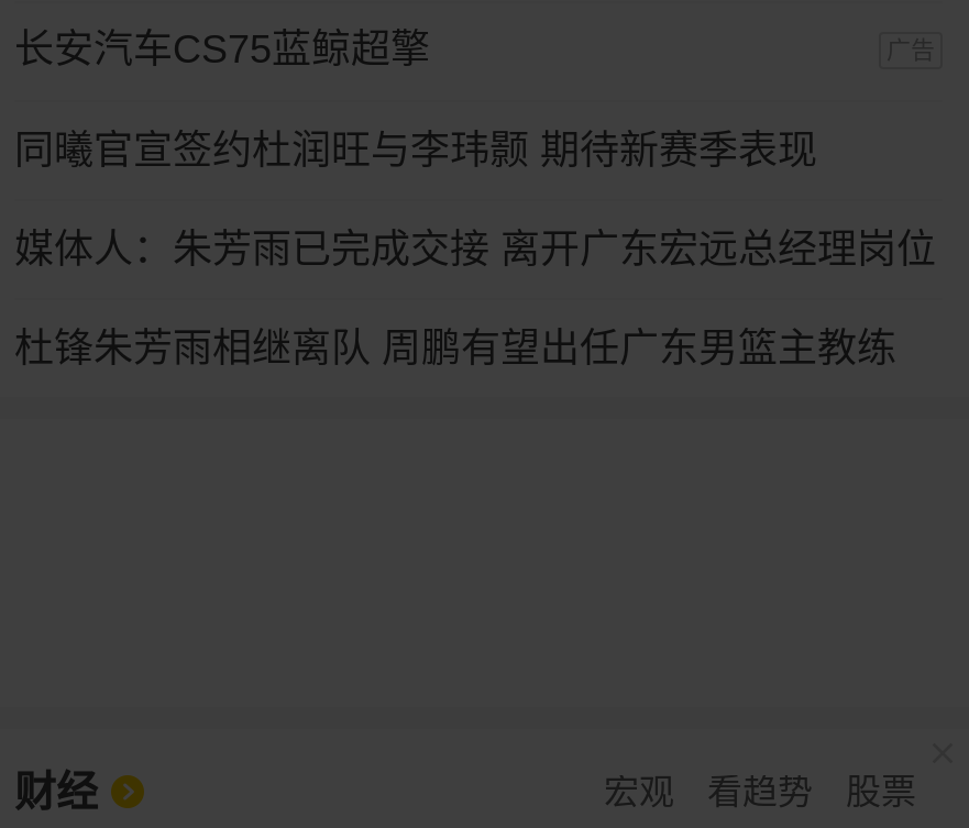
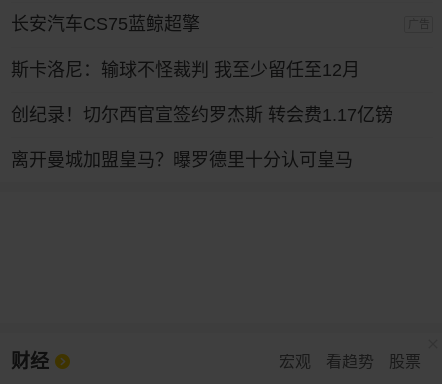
- 同曦官宣签约杜润旺与李玮颢 期待新赛季表现
+ 斯卡洛尼：输球不怪裁判 我至少留任至12月

- 媒体人：朱芳雨已完成交接 离开广东宏远总经理岗位
+ 创纪录！切尔西官宣签约罗杰斯 转会费1.17亿镑

- 杜锋朱芳雨相继离队 周鹏有望出任广东男篮主教练
+ 离开曼城加盟皇马？曝罗德里十分认可皇马
